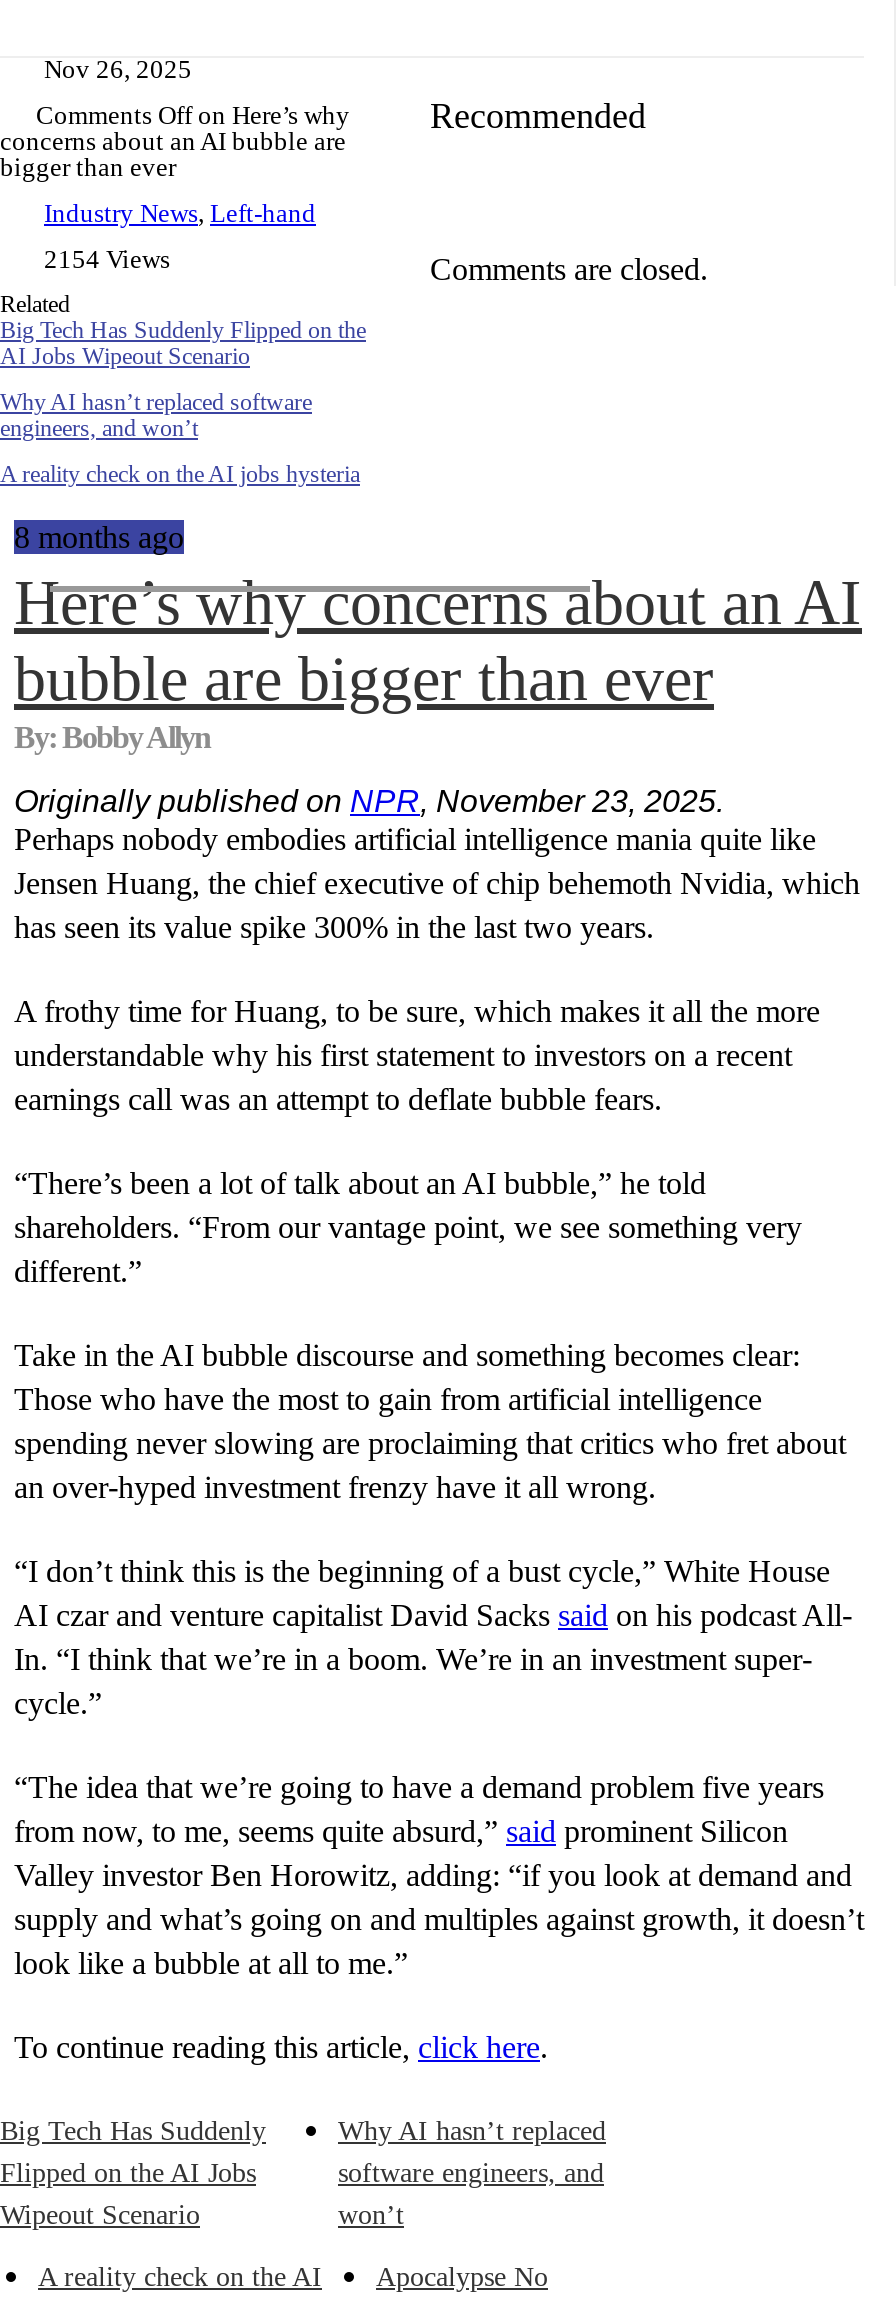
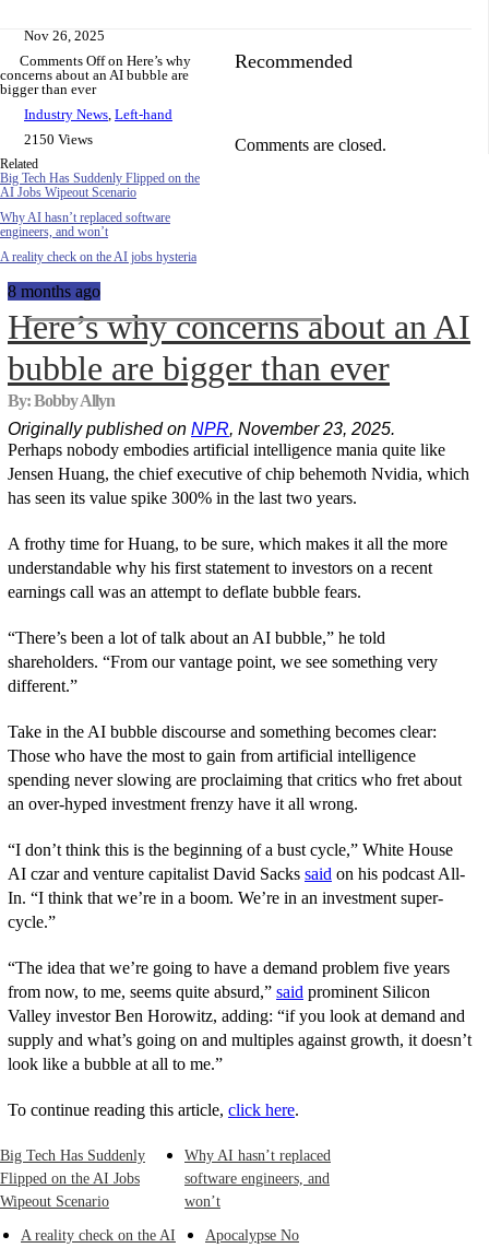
- 2154 Views
+ 2150 Views
